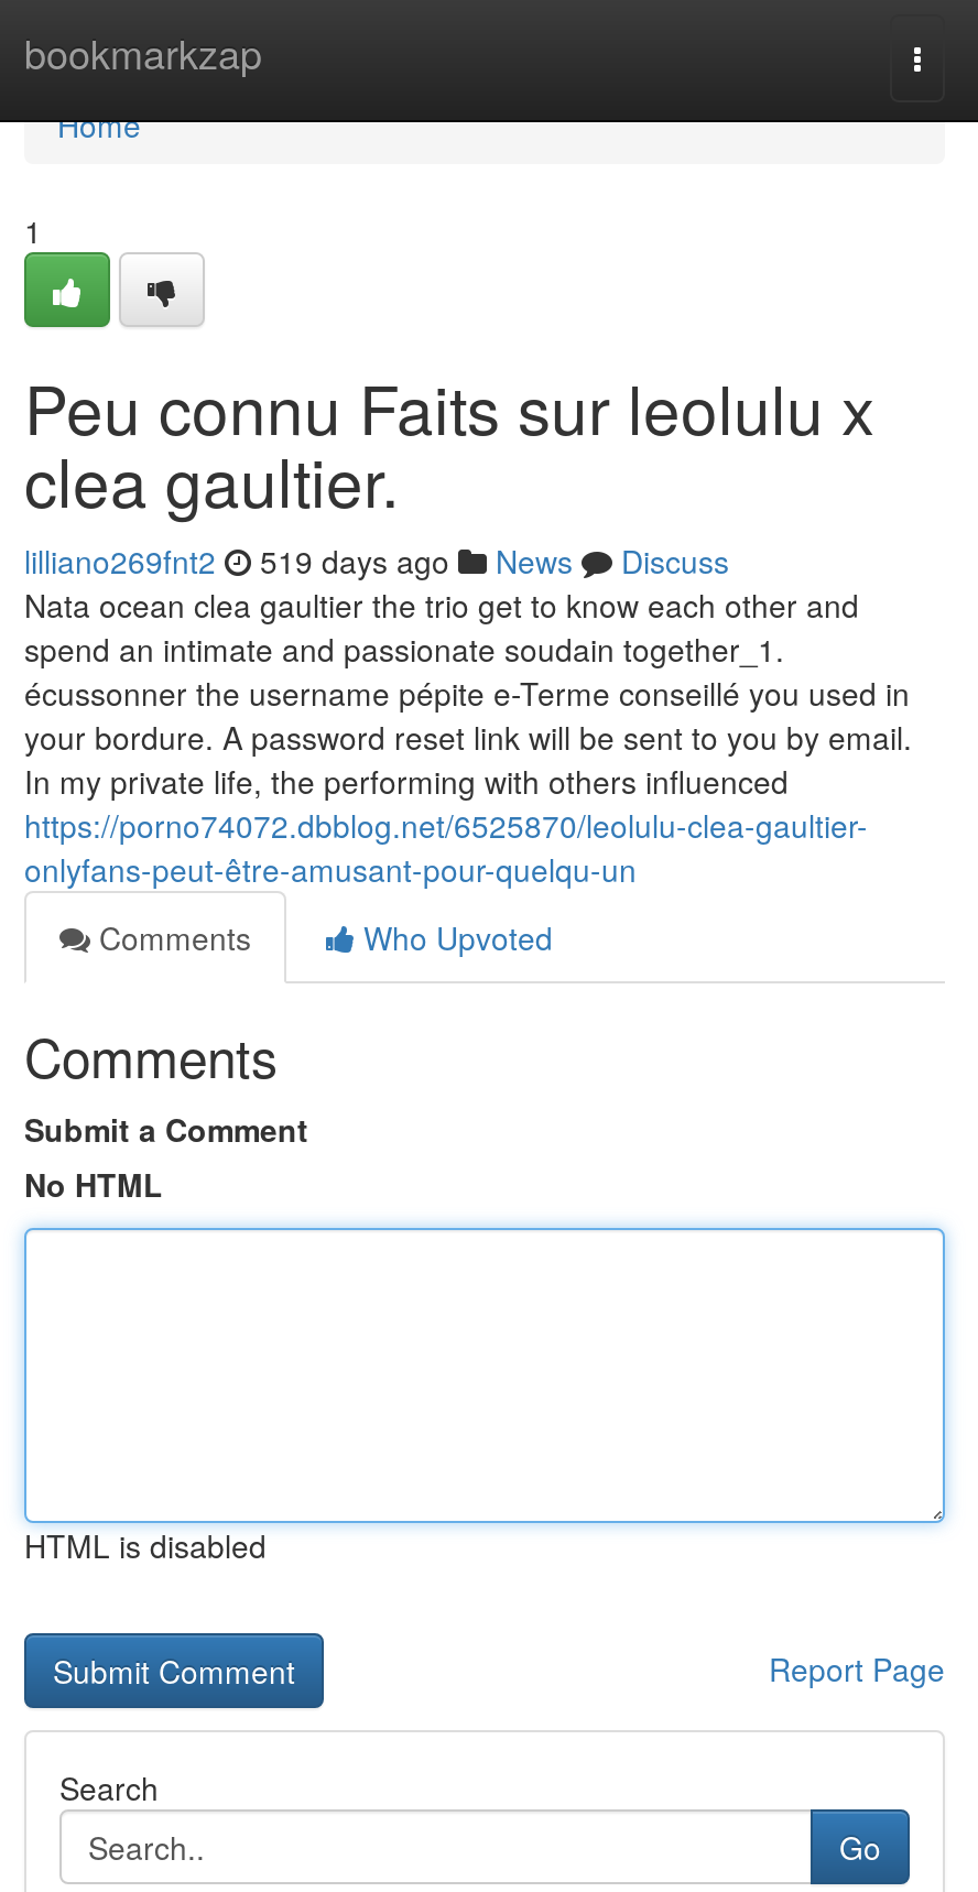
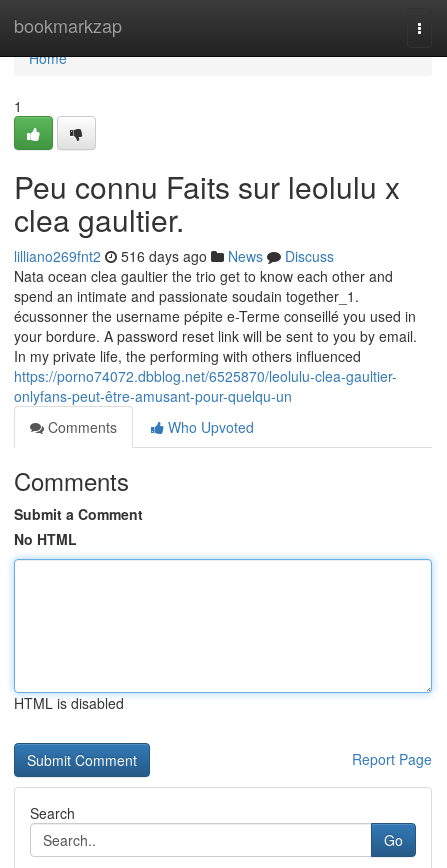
- lilliano269fnt2 519 days ago News Discuss
+ lilliano269fnt2 516 days ago News Discuss
